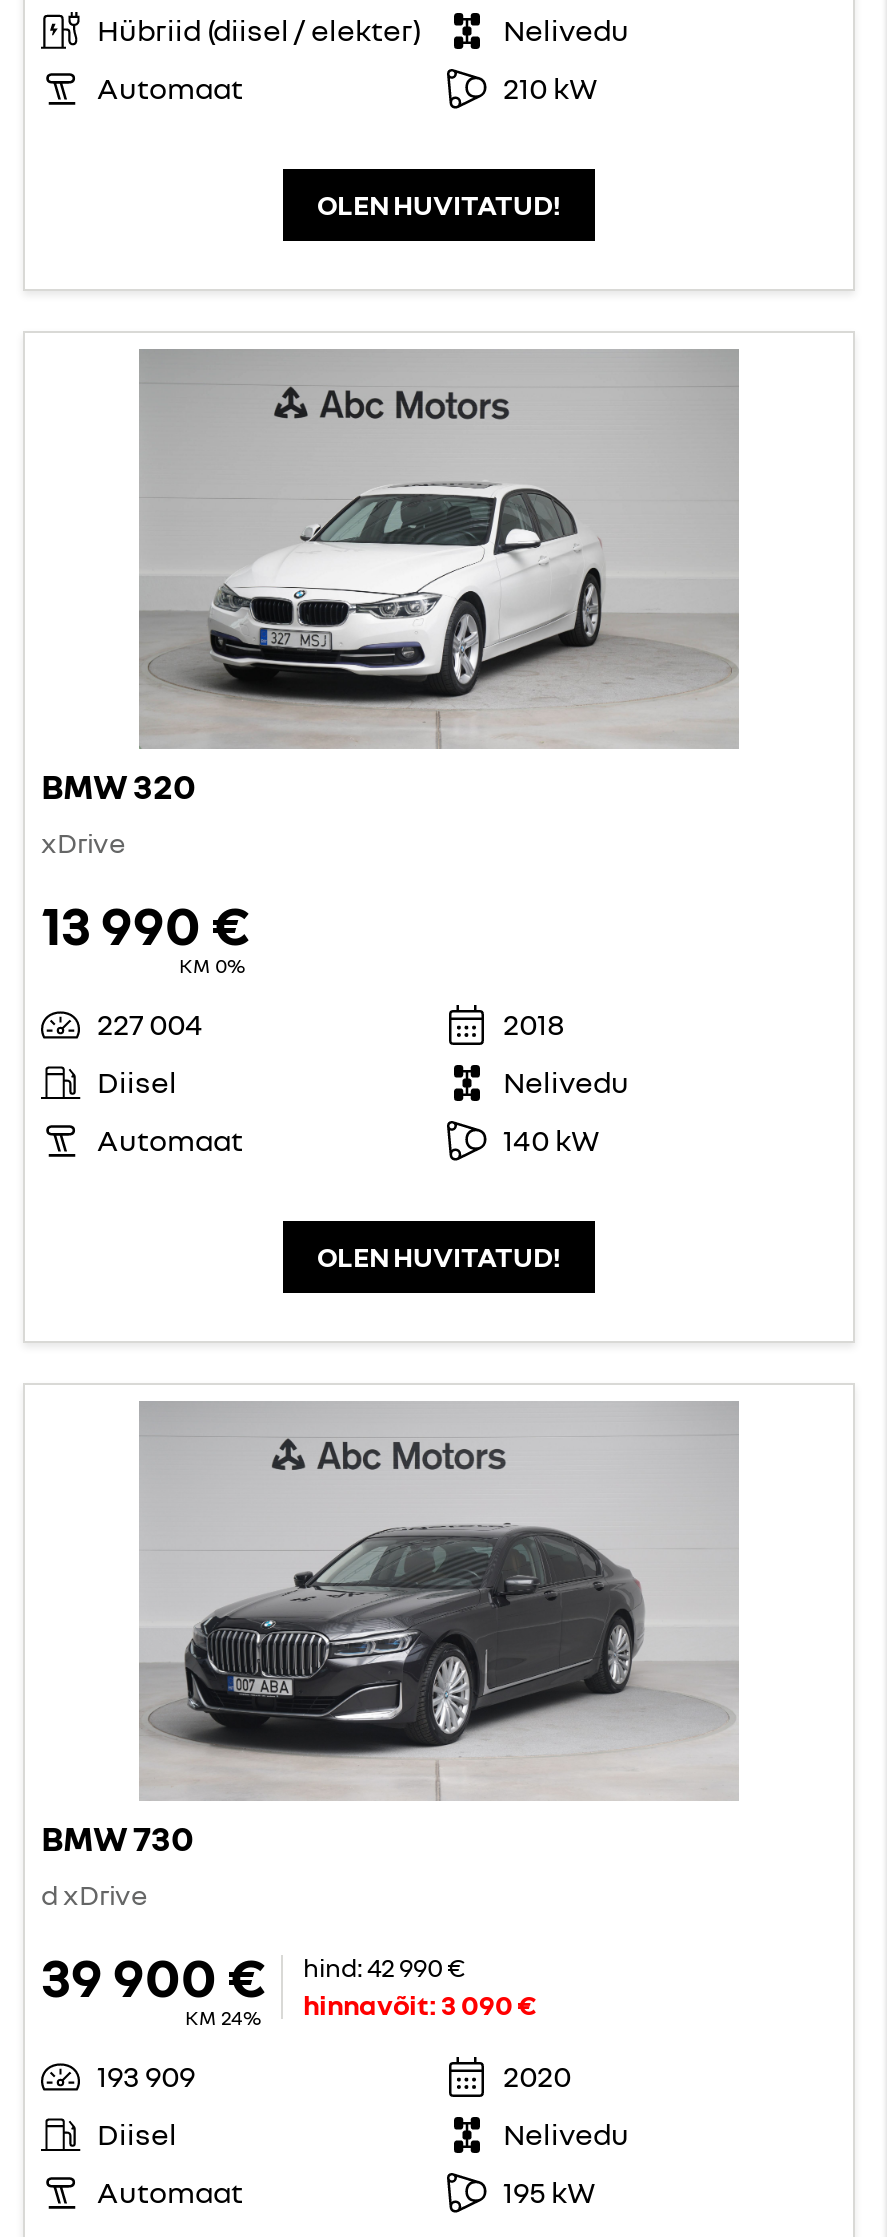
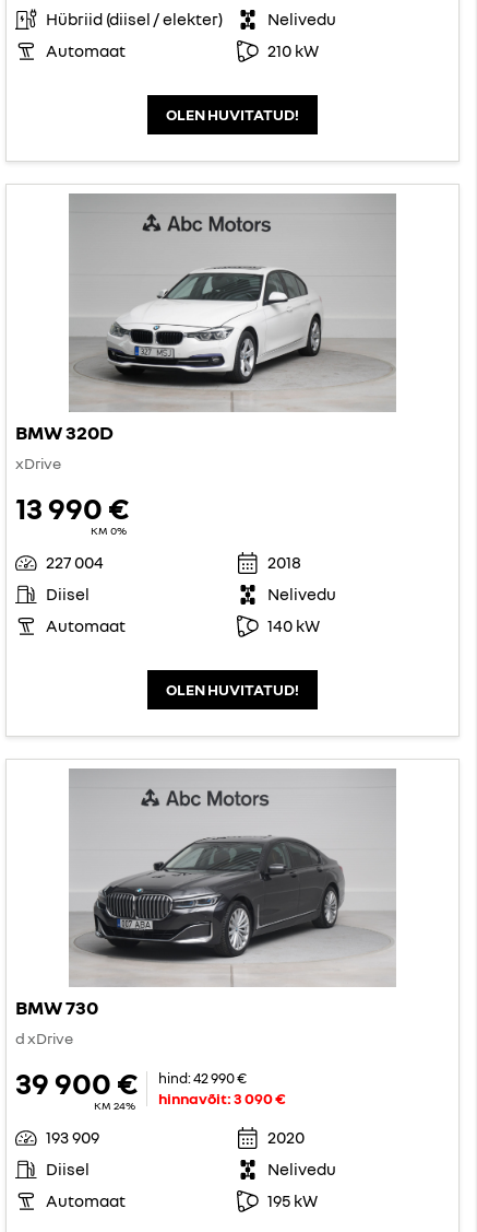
- BMW 320
+ BMW 320D
